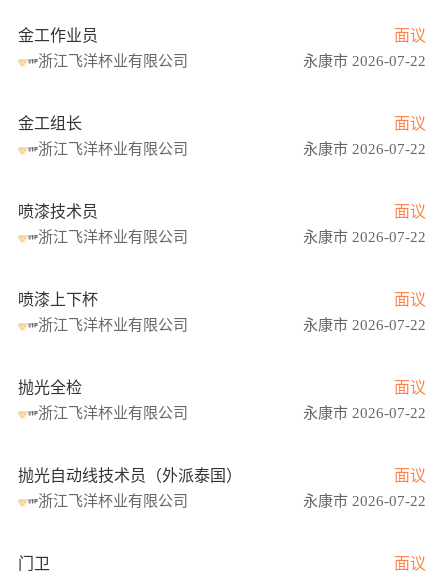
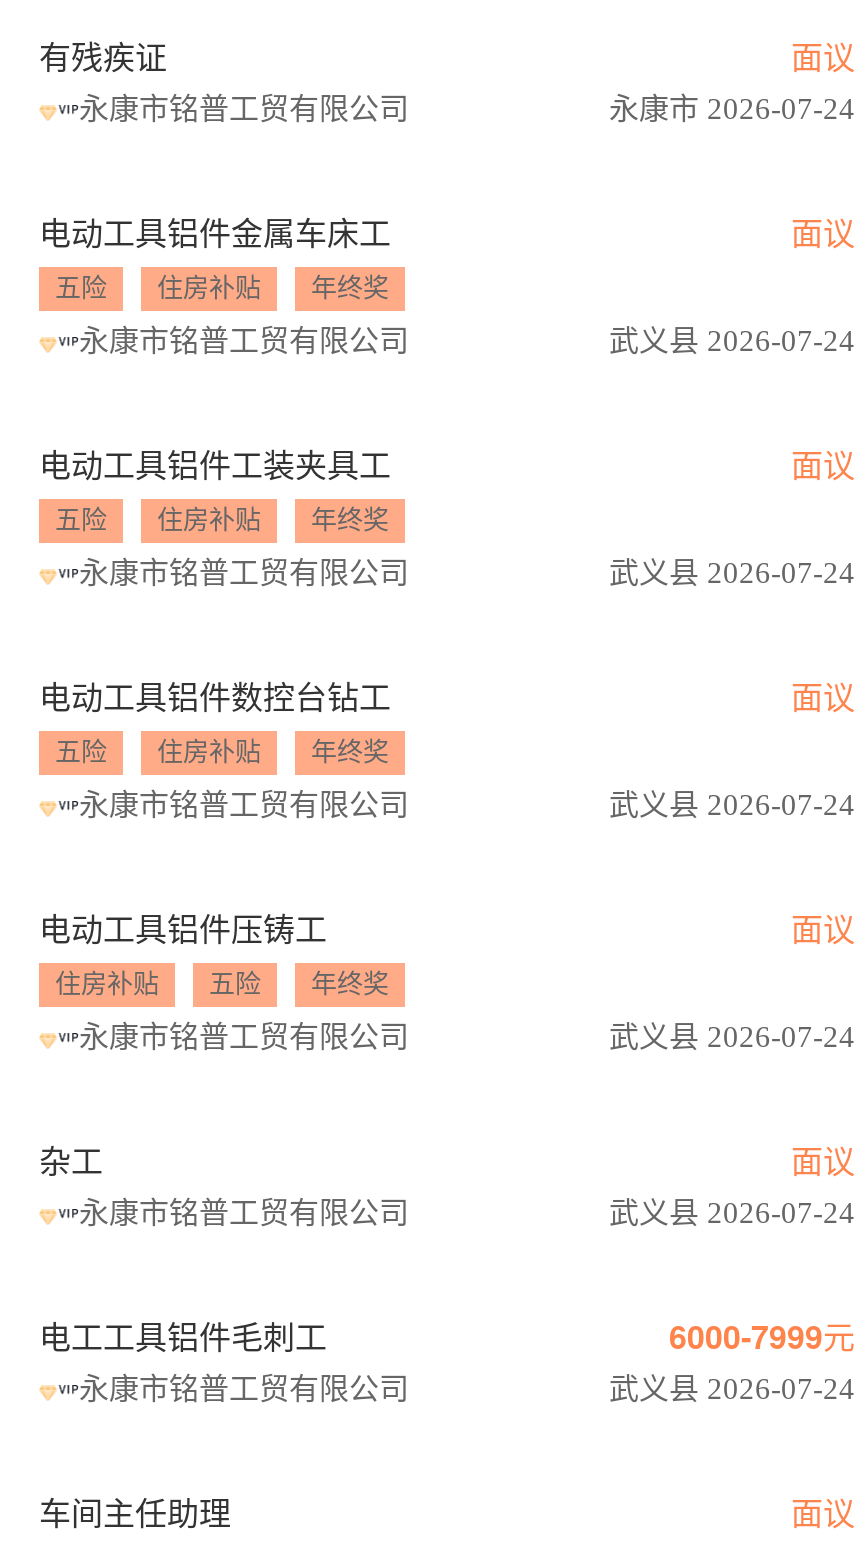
- 金工作业员
+ 有残疾证

- 浙江飞洋杯业有限公司
- 永康市 2026-07-22
+ 永康市铭普工贸有限公司
+ 永康市 2026-07-24

- 金工组长
+ 电动工具铝件金属车床工

- 浙江飞洋杯业有限公司
- 永康市 2026-07-22
- 喷漆技术员
+ 五险
+ 住房补贴
+ 年终奖
+ 永康市铭普工贸有限公司
+ 武义县 2026-07-24
+ 电动工具铝件工装夹具工

- 浙江飞洋杯业有限公司
- 永康市 2026-07-22
- 喷漆上下杯
+ 五险
+ 住房补贴
+ 年终奖
+ 永康市铭普工贸有限公司
+ 武义县 2026-07-24
+ 电动工具铝件数控台钻工

- 浙江飞洋杯业有限公司
- 永康市 2026-07-22
- 抛光全检
+ 五险
+ 住房补贴
+ 年终奖
+ 永康市铭普工贸有限公司
+ 武义县 2026-07-24
+ 电动工具铝件压铸工

- 浙江飞洋杯业有限公司
- 永康市 2026-07-22
- 抛光自动线技术员（外派泰国）
+ 住房补贴
+ 五险
+ 年终奖
+ 永康市铭普工贸有限公司
+ 武义县 2026-07-24
+ 杂工

- 浙江飞洋杯业有限公司
- 永康市 2026-07-22
- 门卫
+ 永康市铭普工贸有限公司
+ 武义县 2026-07-24
+ 电工工具铝件毛刺工
+ 6000-7999元
+ 永康市铭普工贸有限公司
+ 武义县 2026-07-24
+ 车间主任助理
